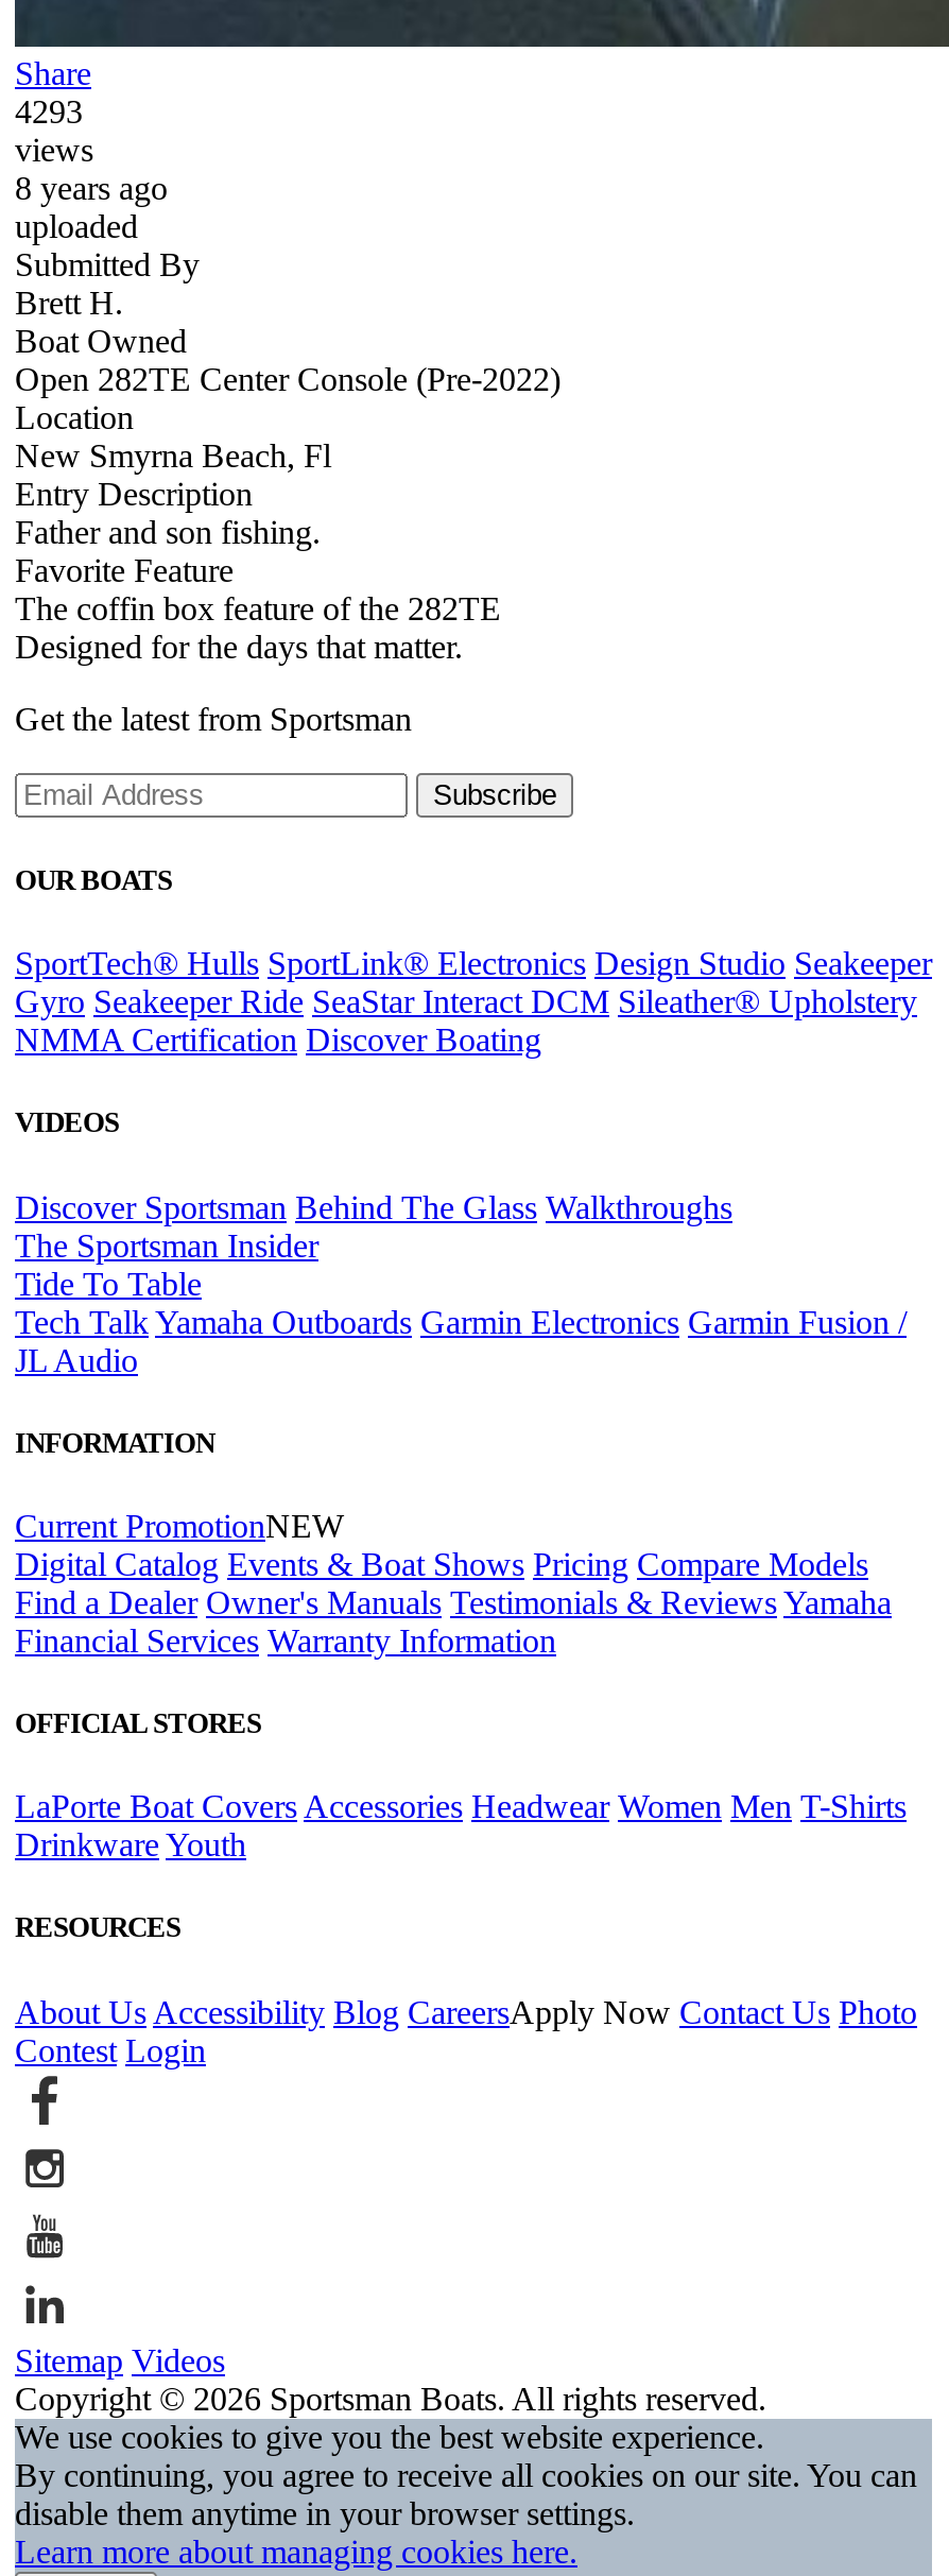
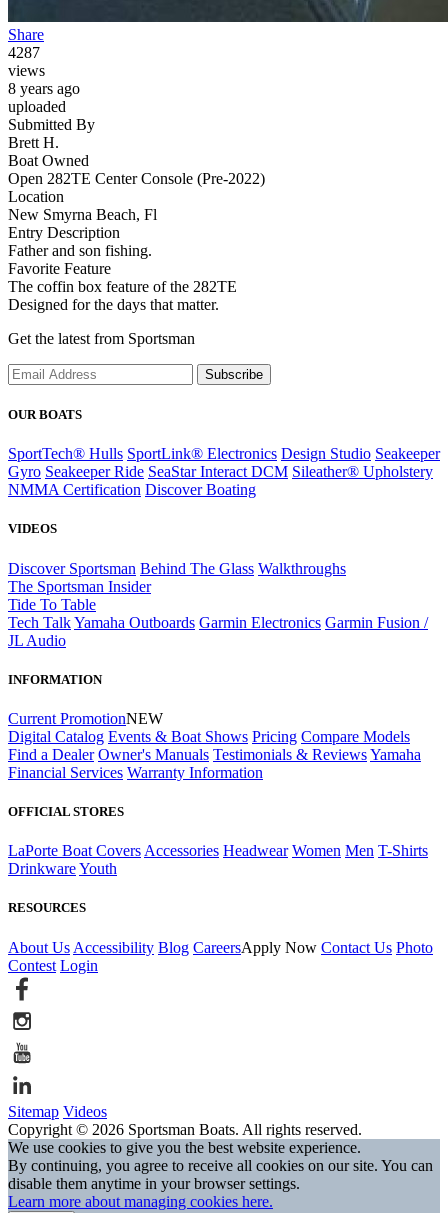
- 4293
+ 4287
